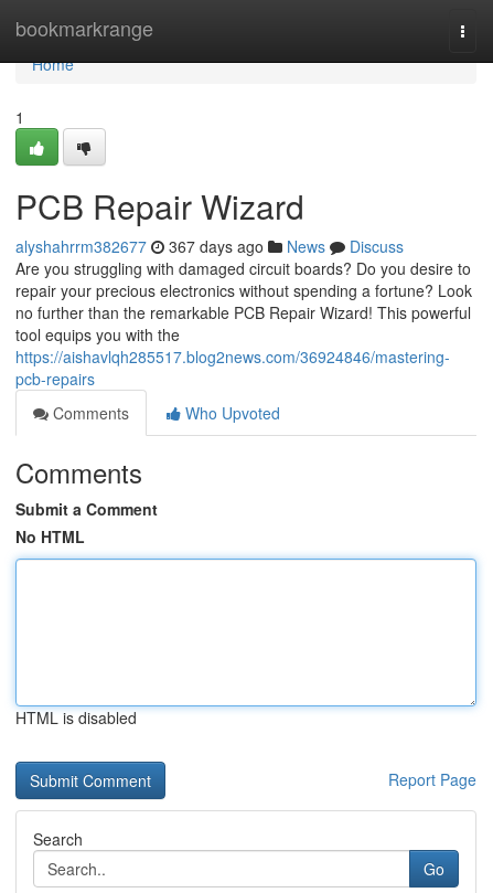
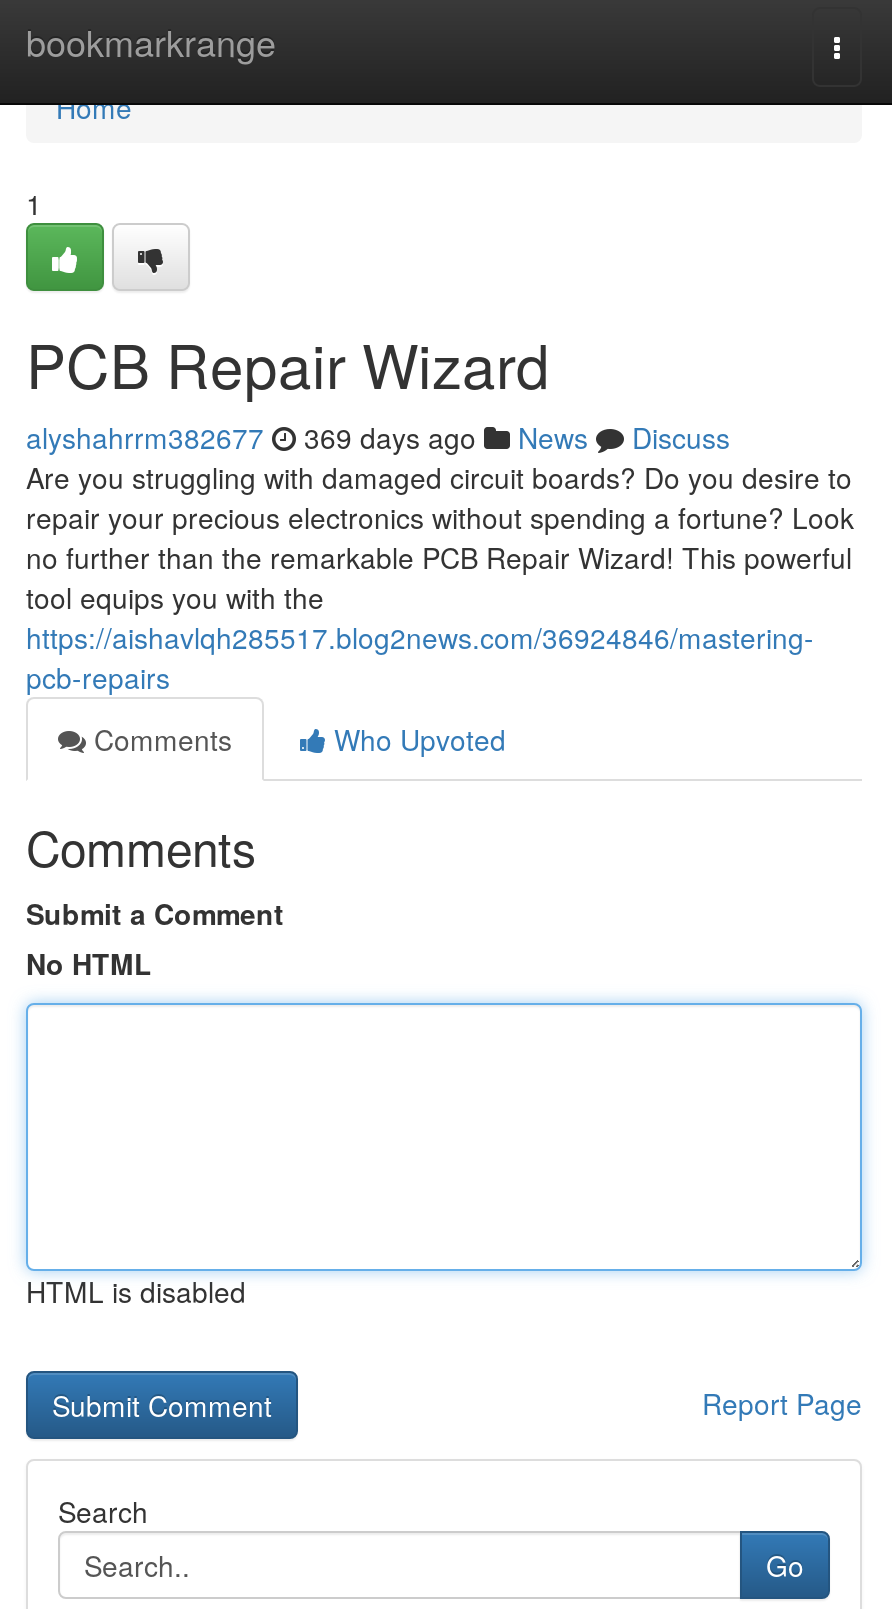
- alyshahrrm382677 367 days ago News Discuss
+ alyshahrrm382677 369 days ago News Discuss
